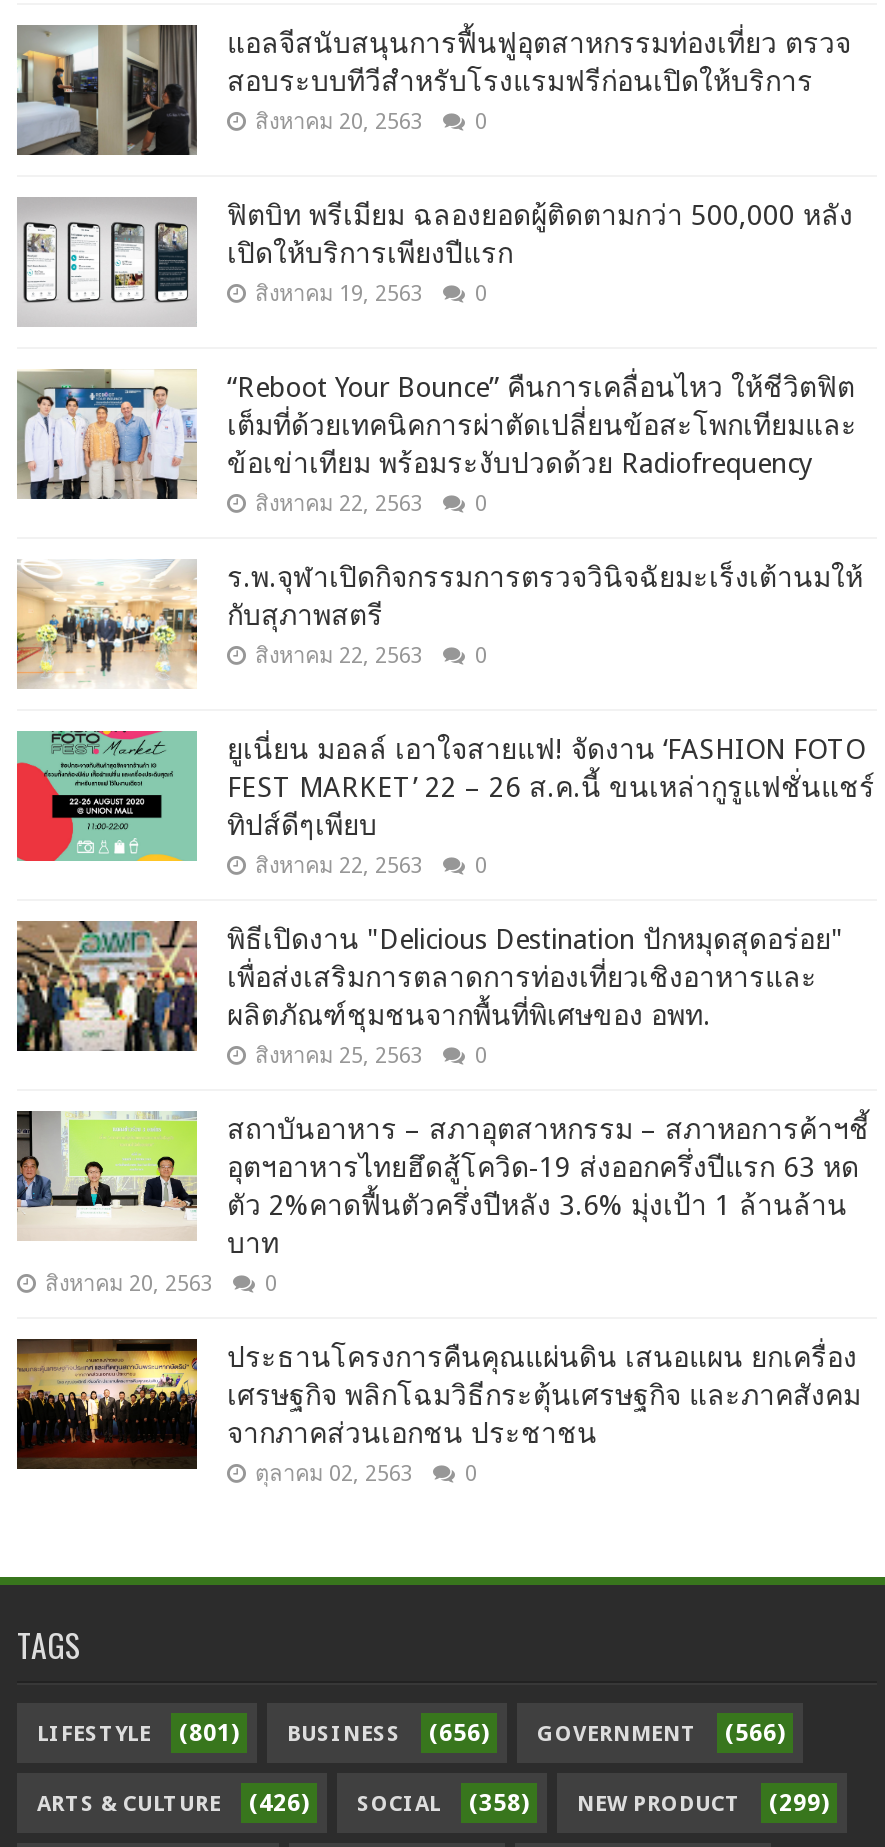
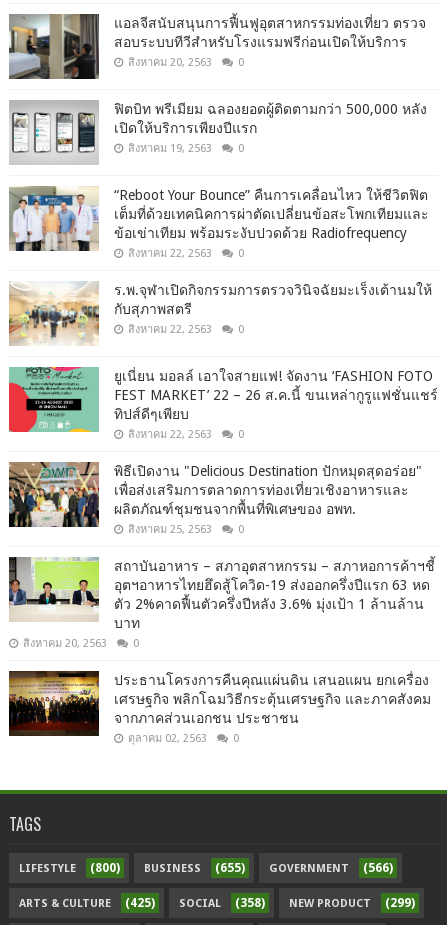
- (801)
+ (800)

- (656)
+ (655)

- ARTS & CULTURE (426) SOCIAL (358) NEW PRODUCT (299)
+ ARTS & CULTURE (425) SOCIAL (358) NEW PRODUCT (299)
